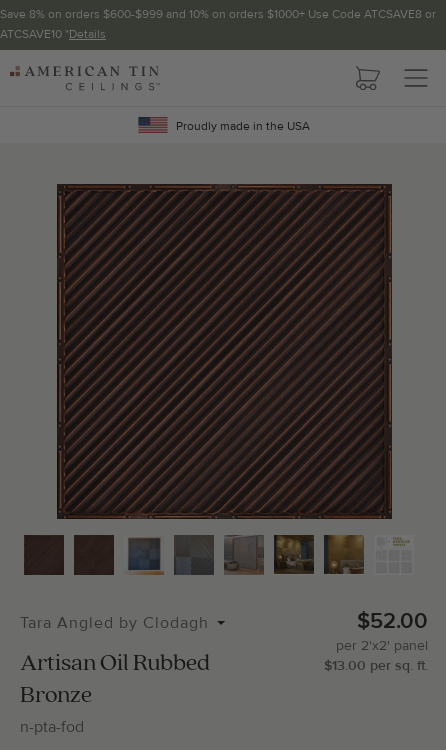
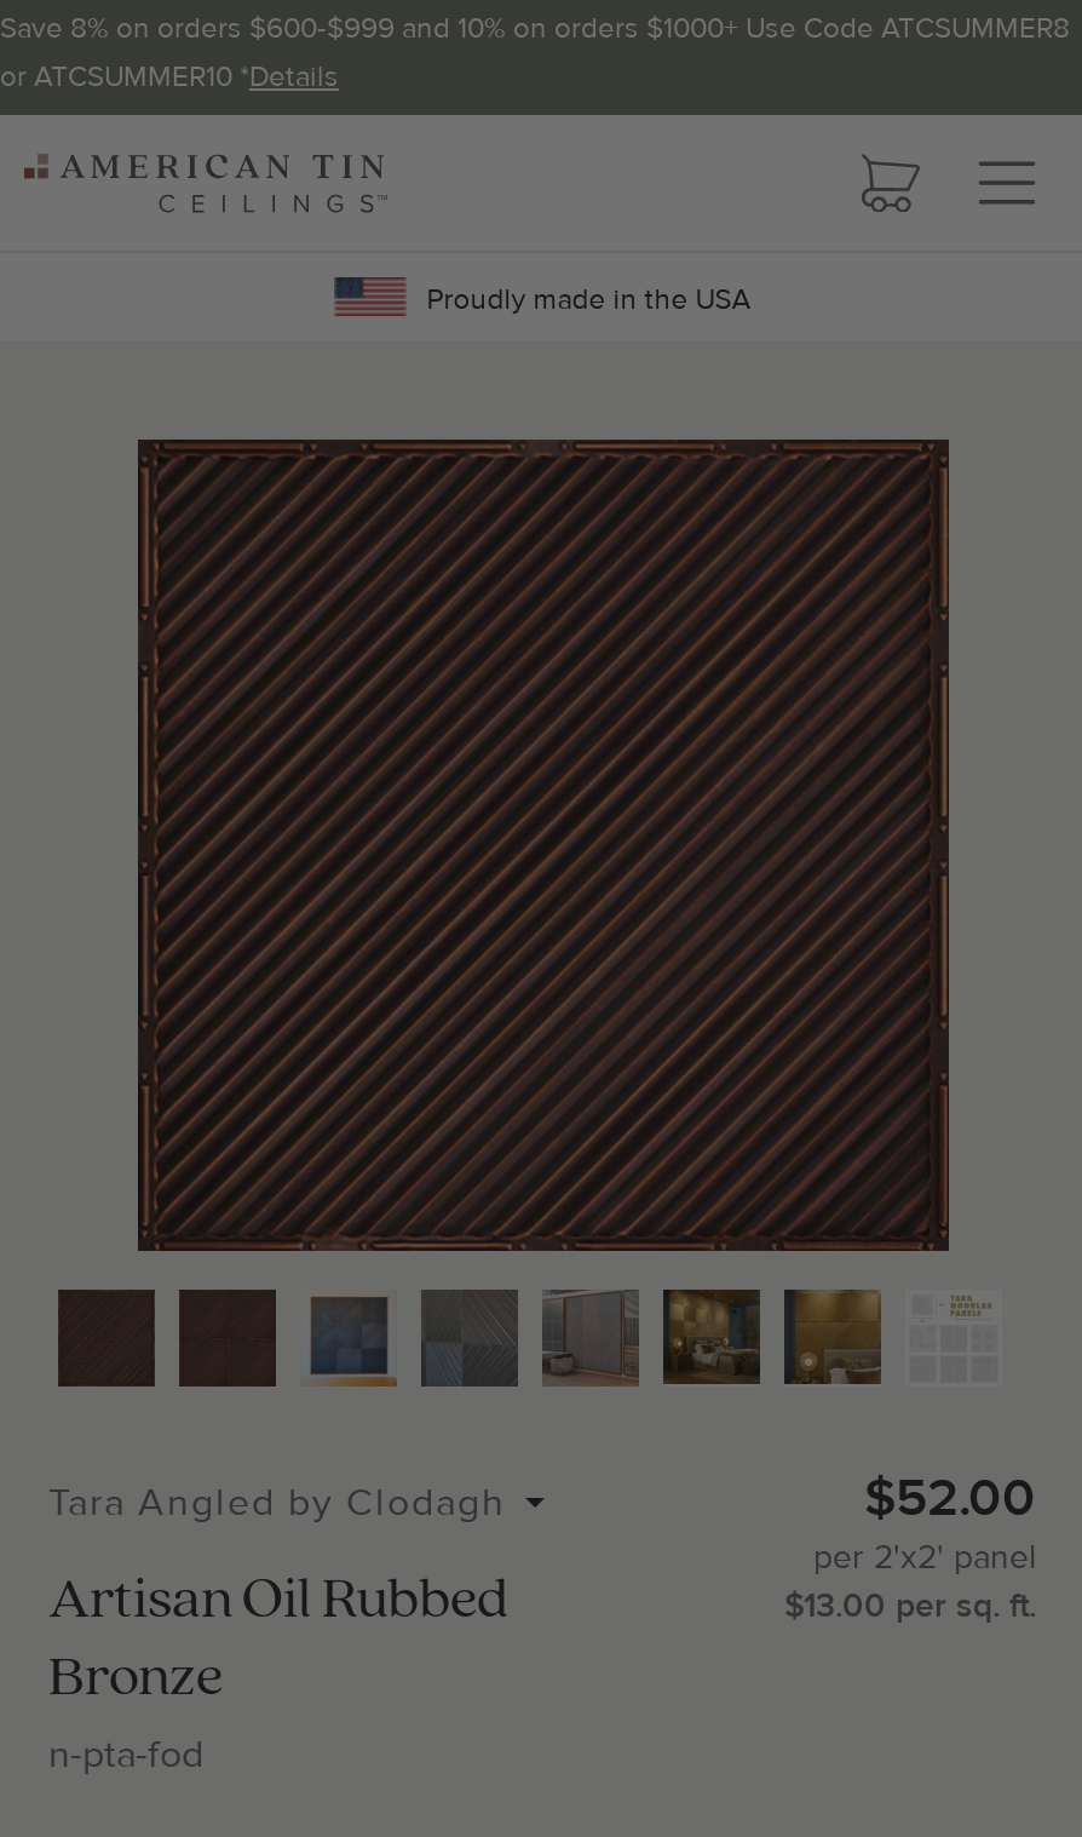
- Save 8% on orders $600-$999 and 10% on orders $1000+ Use Code ATCSAVE8 or
- ATCSAVE10 *Details
+ Save 8% on orders $600-$999 and 10% on orders $1000+ Use Code ATCSUMMER8
+ or ATCSUMMER10 *Details
